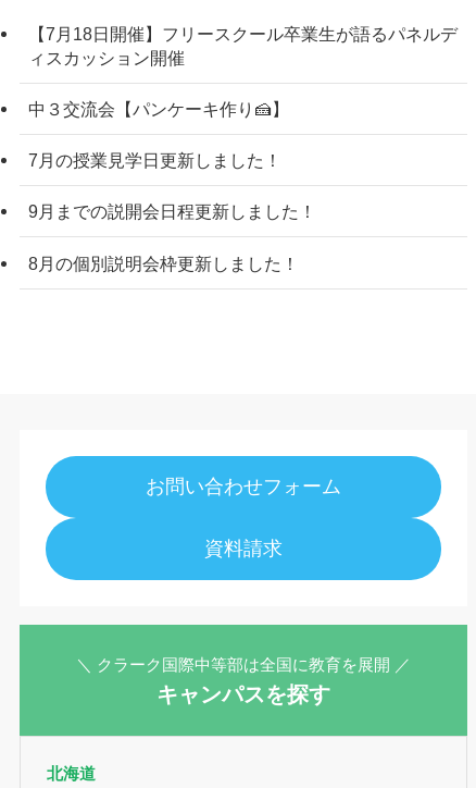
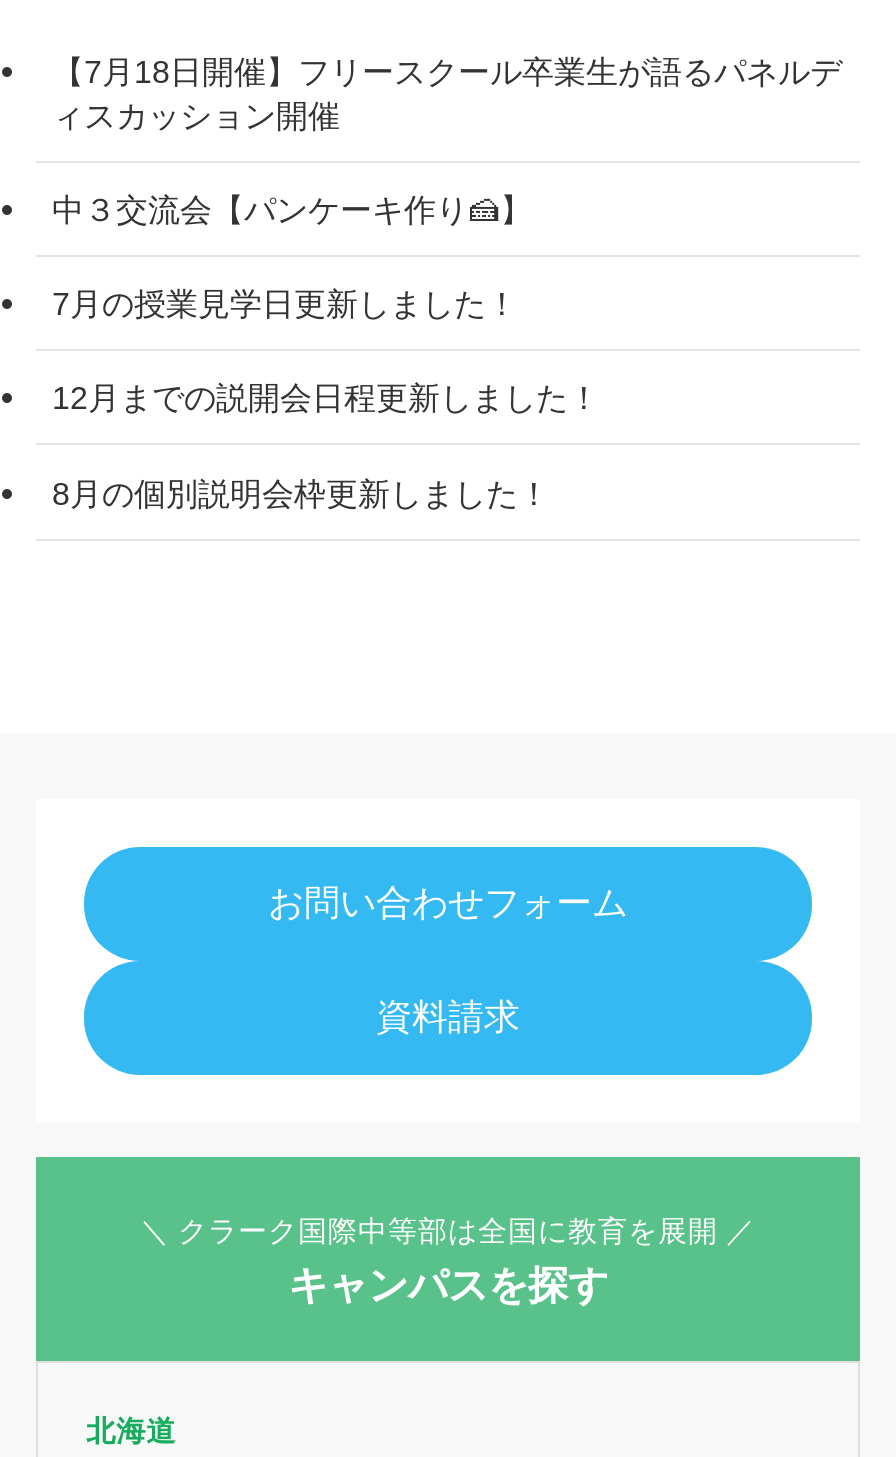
- 9月までの説開会日程更新しました！
+ 12月までの説開会日程更新しました！
